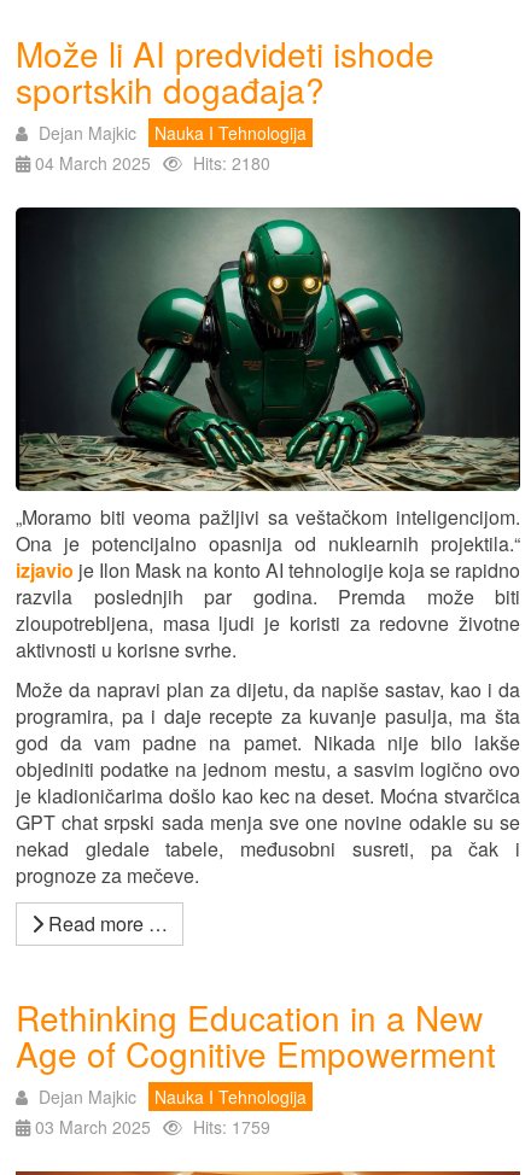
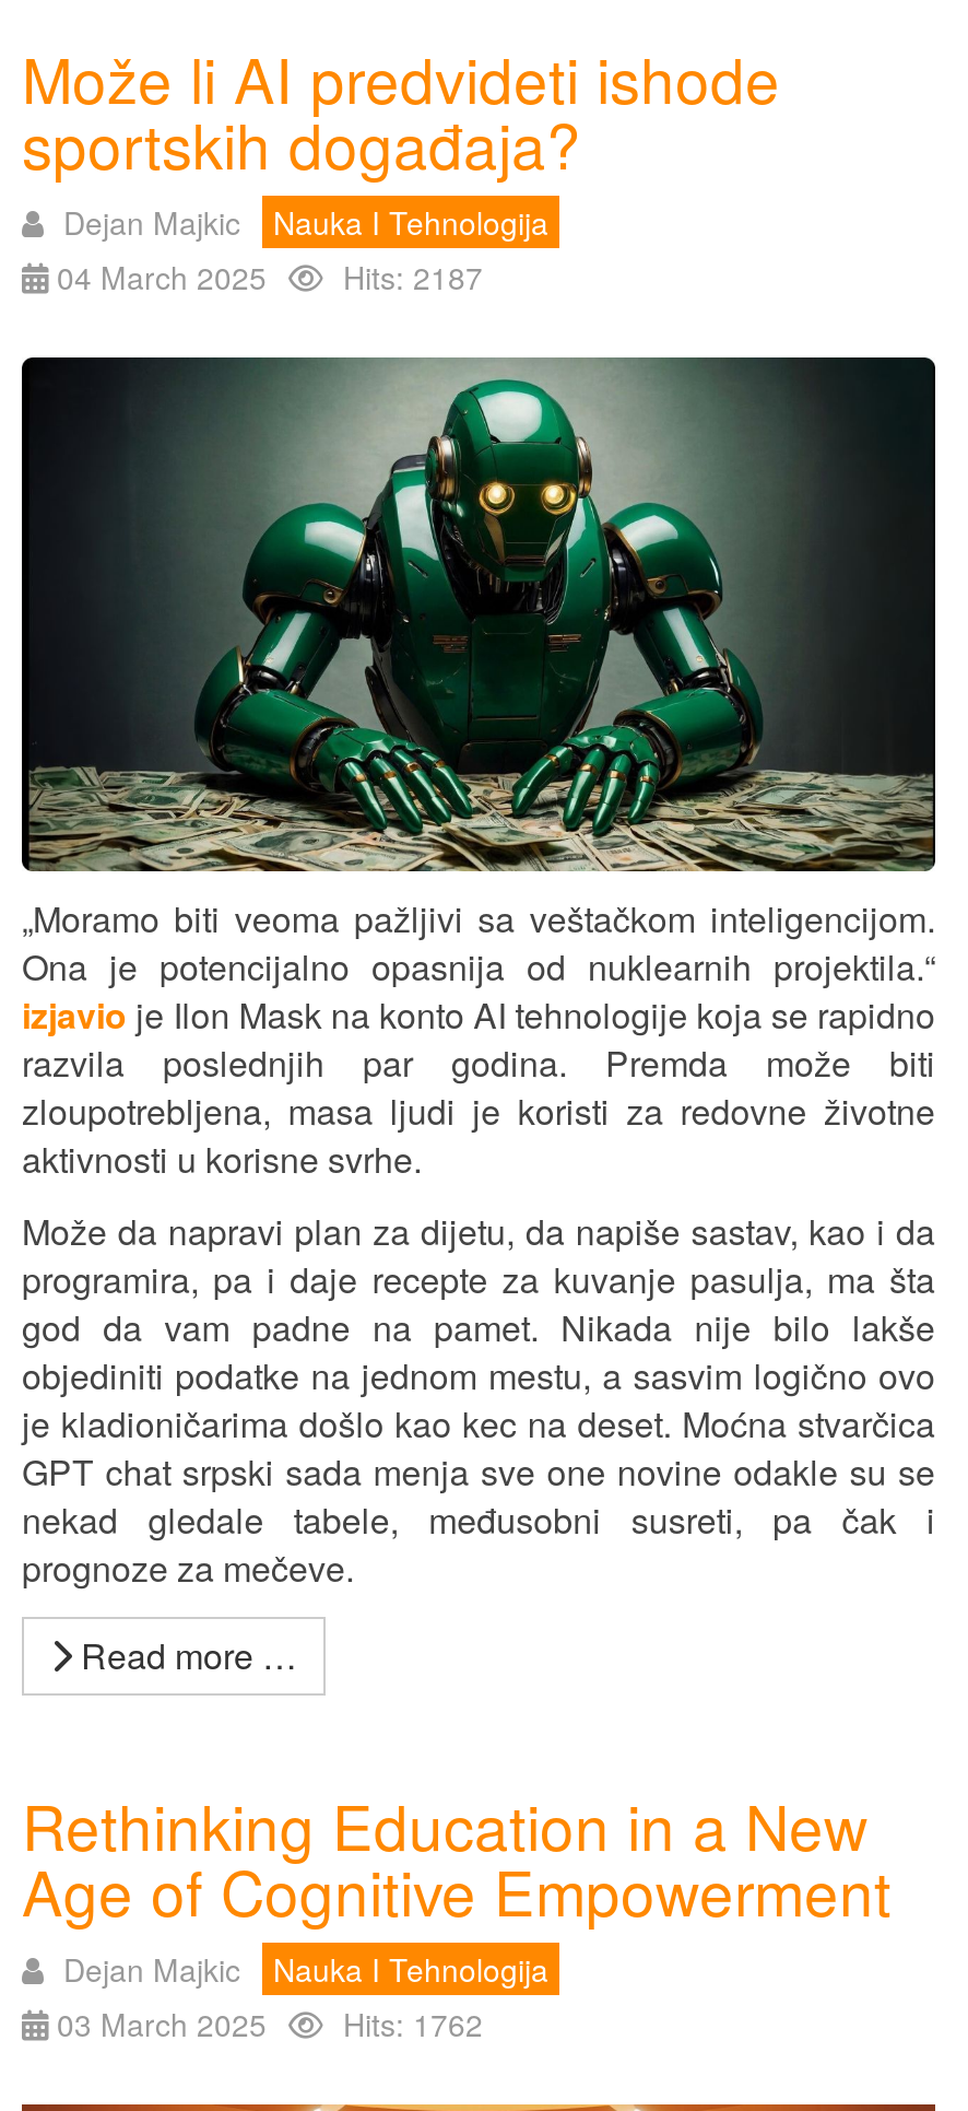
- 04 March 2025 Hits: 2180
+ 04 March 2025 Hits: 2187

- 03 March 2025 Hits: 1759
+ 03 March 2025 Hits: 1762
